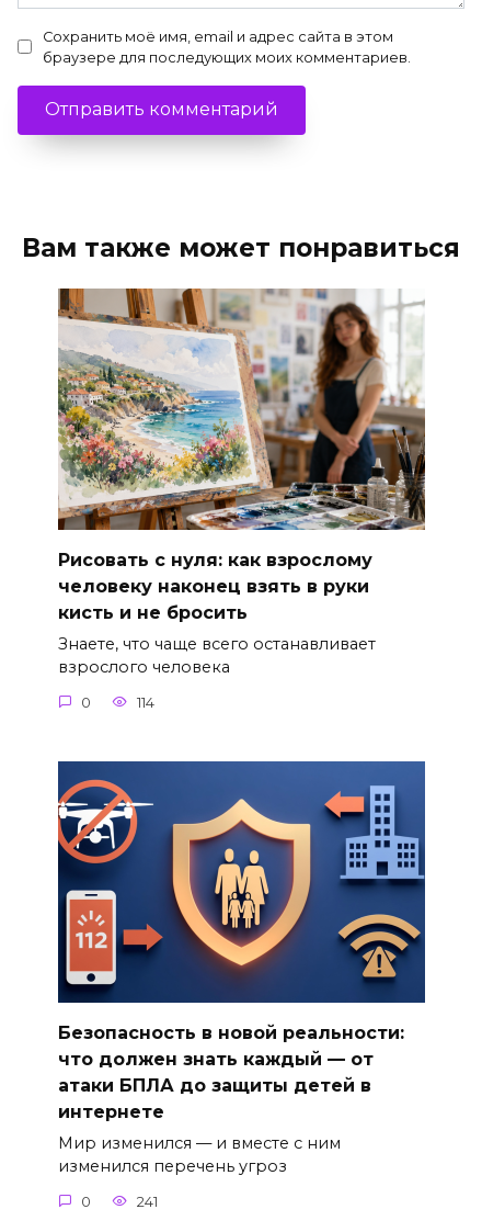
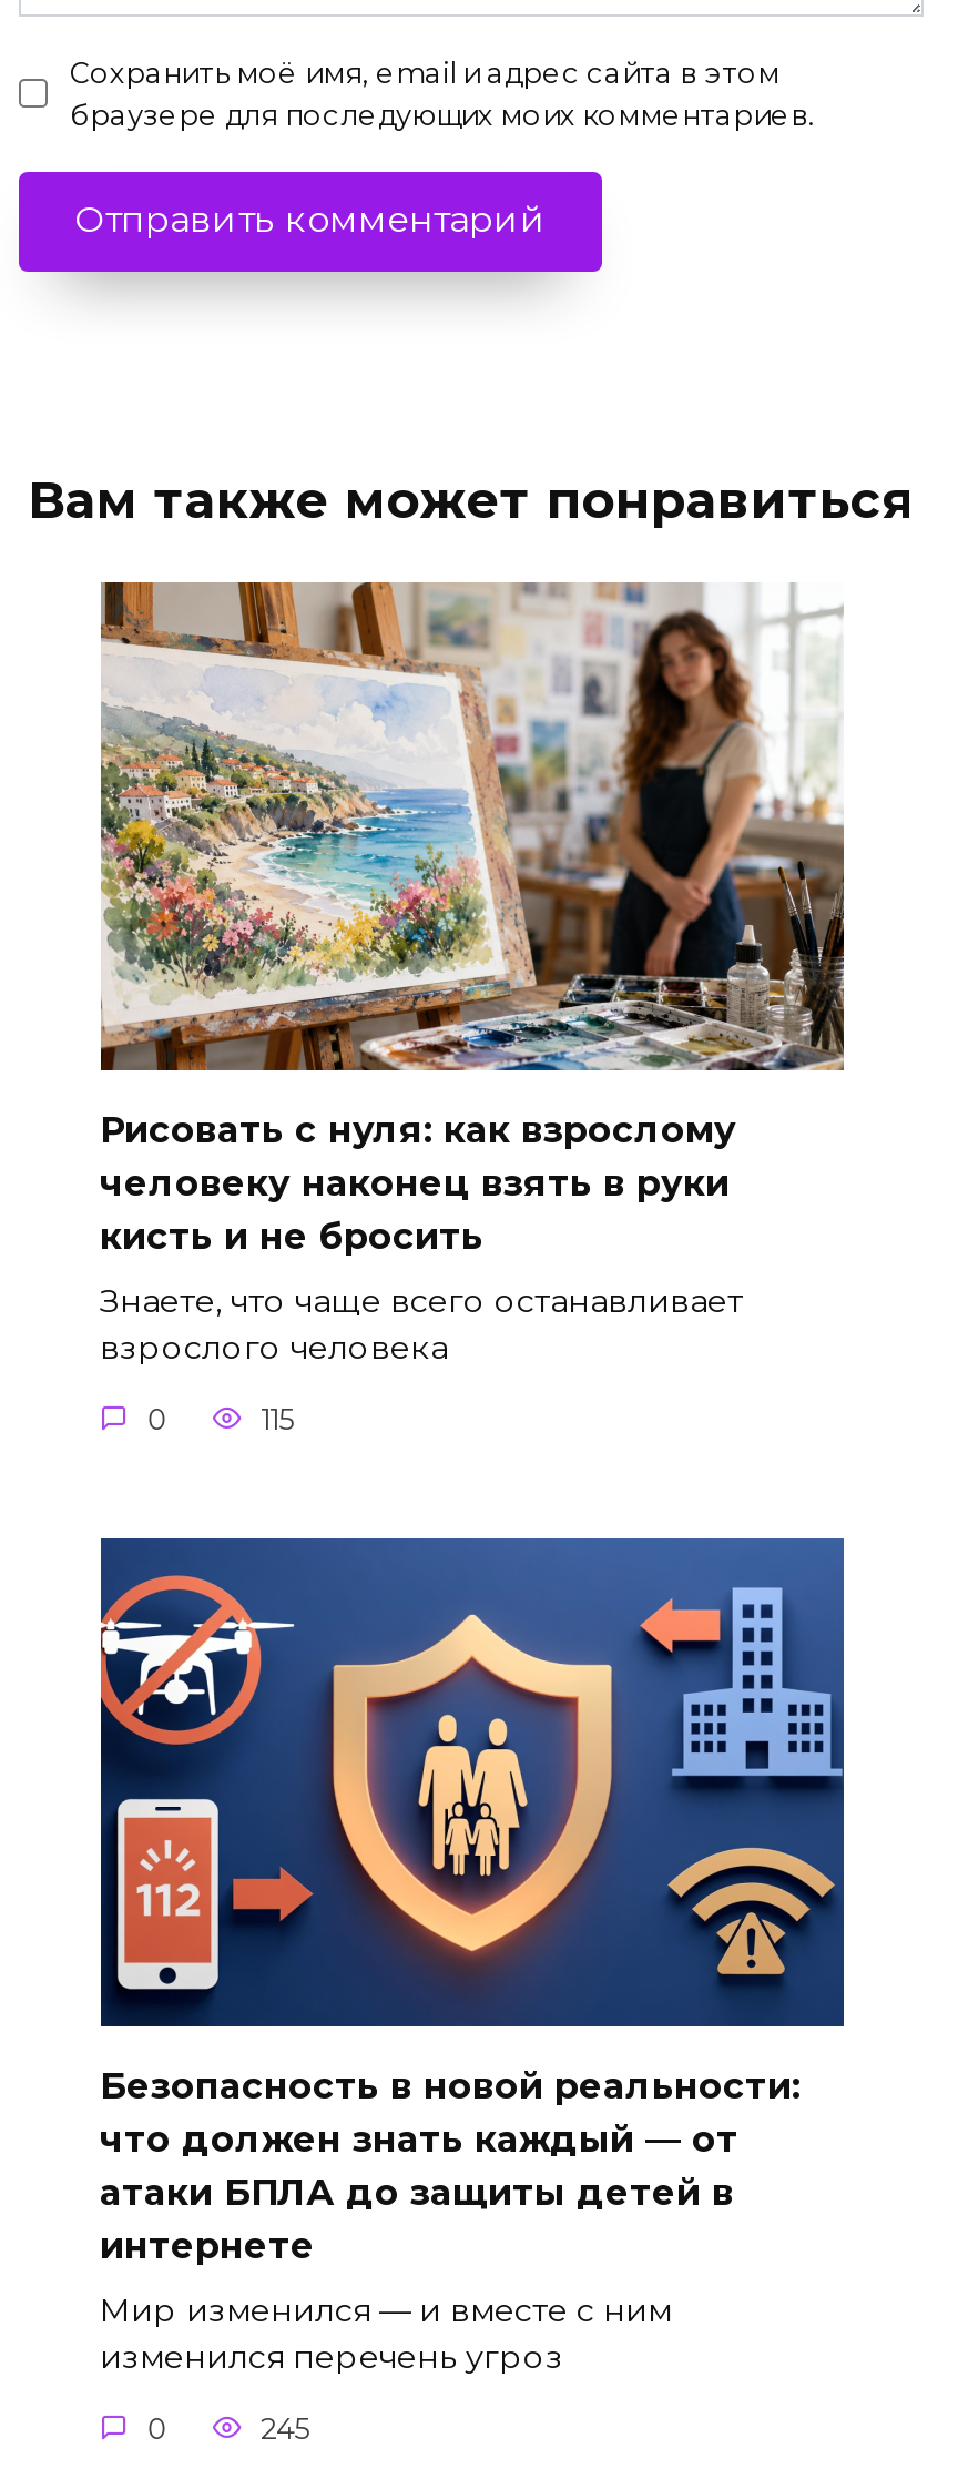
- 114
+ 115

- 241
+ 245
